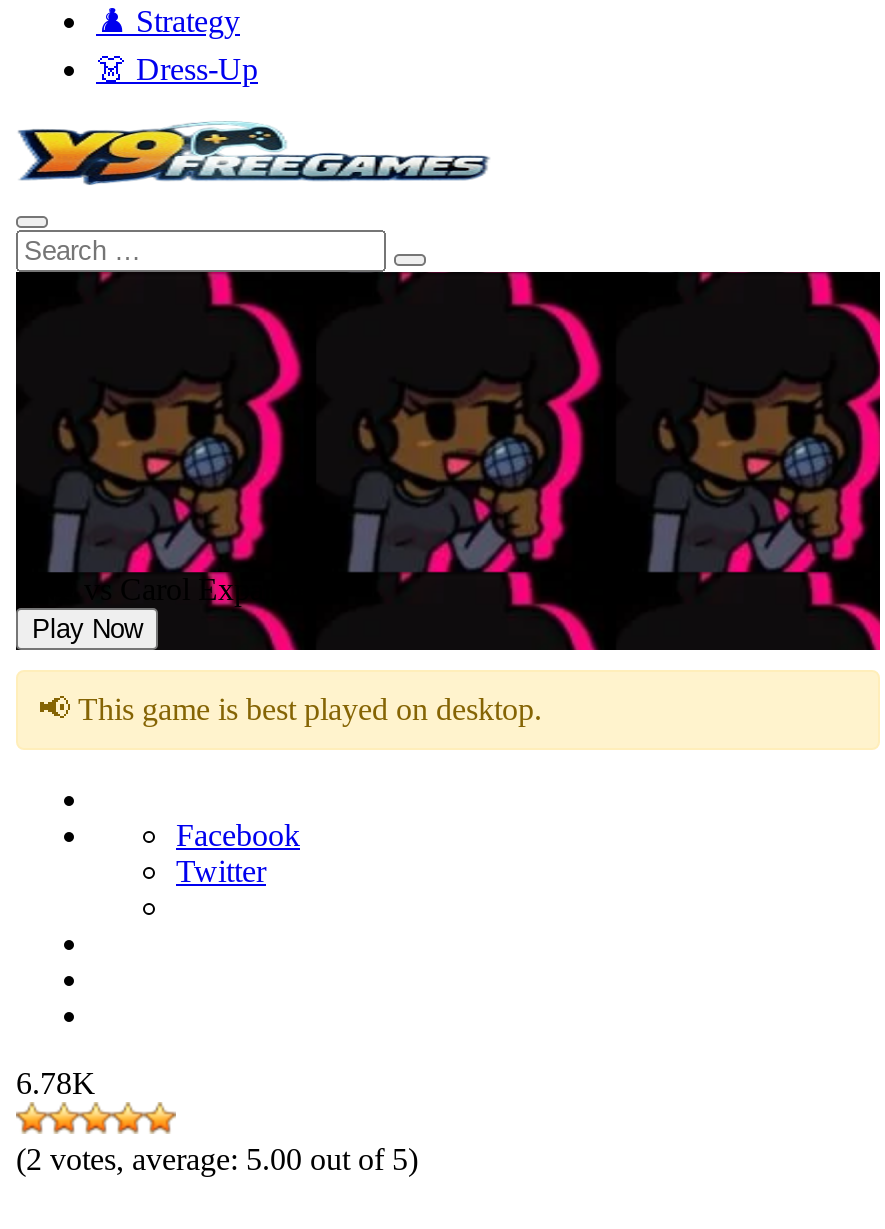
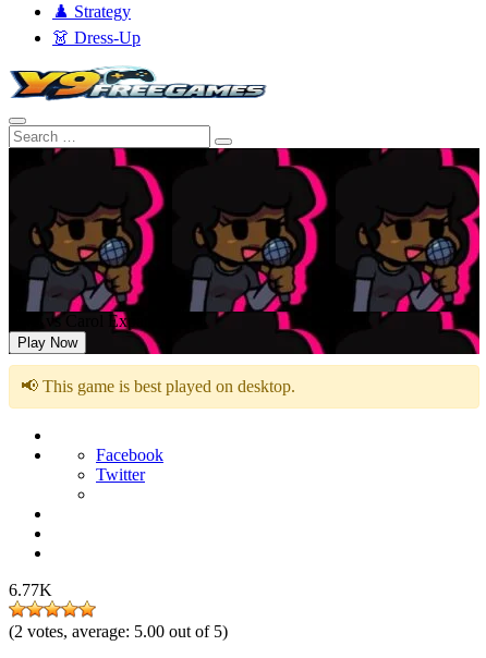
- 6.78K
+ 6.77K
